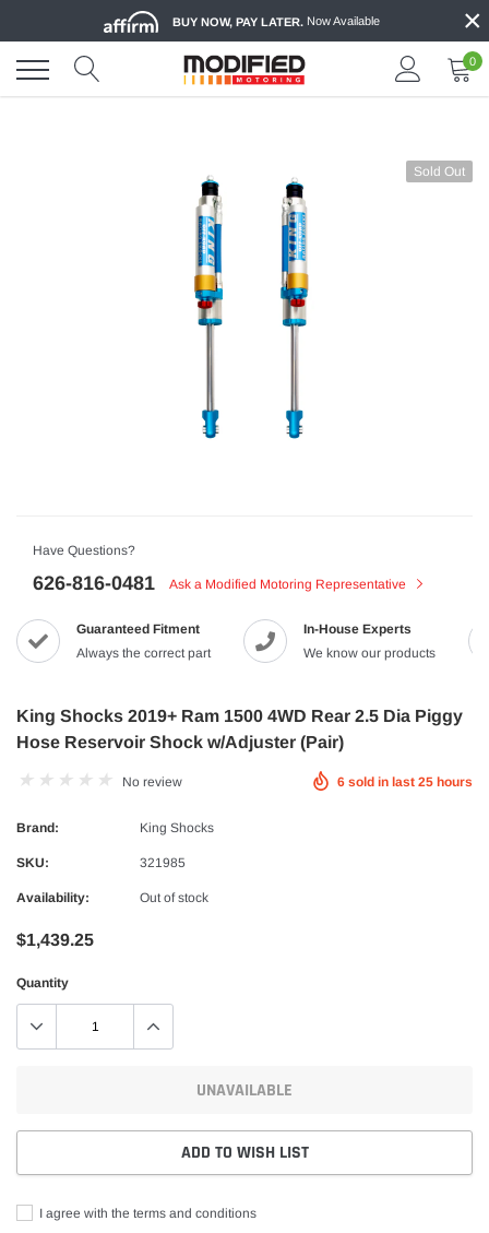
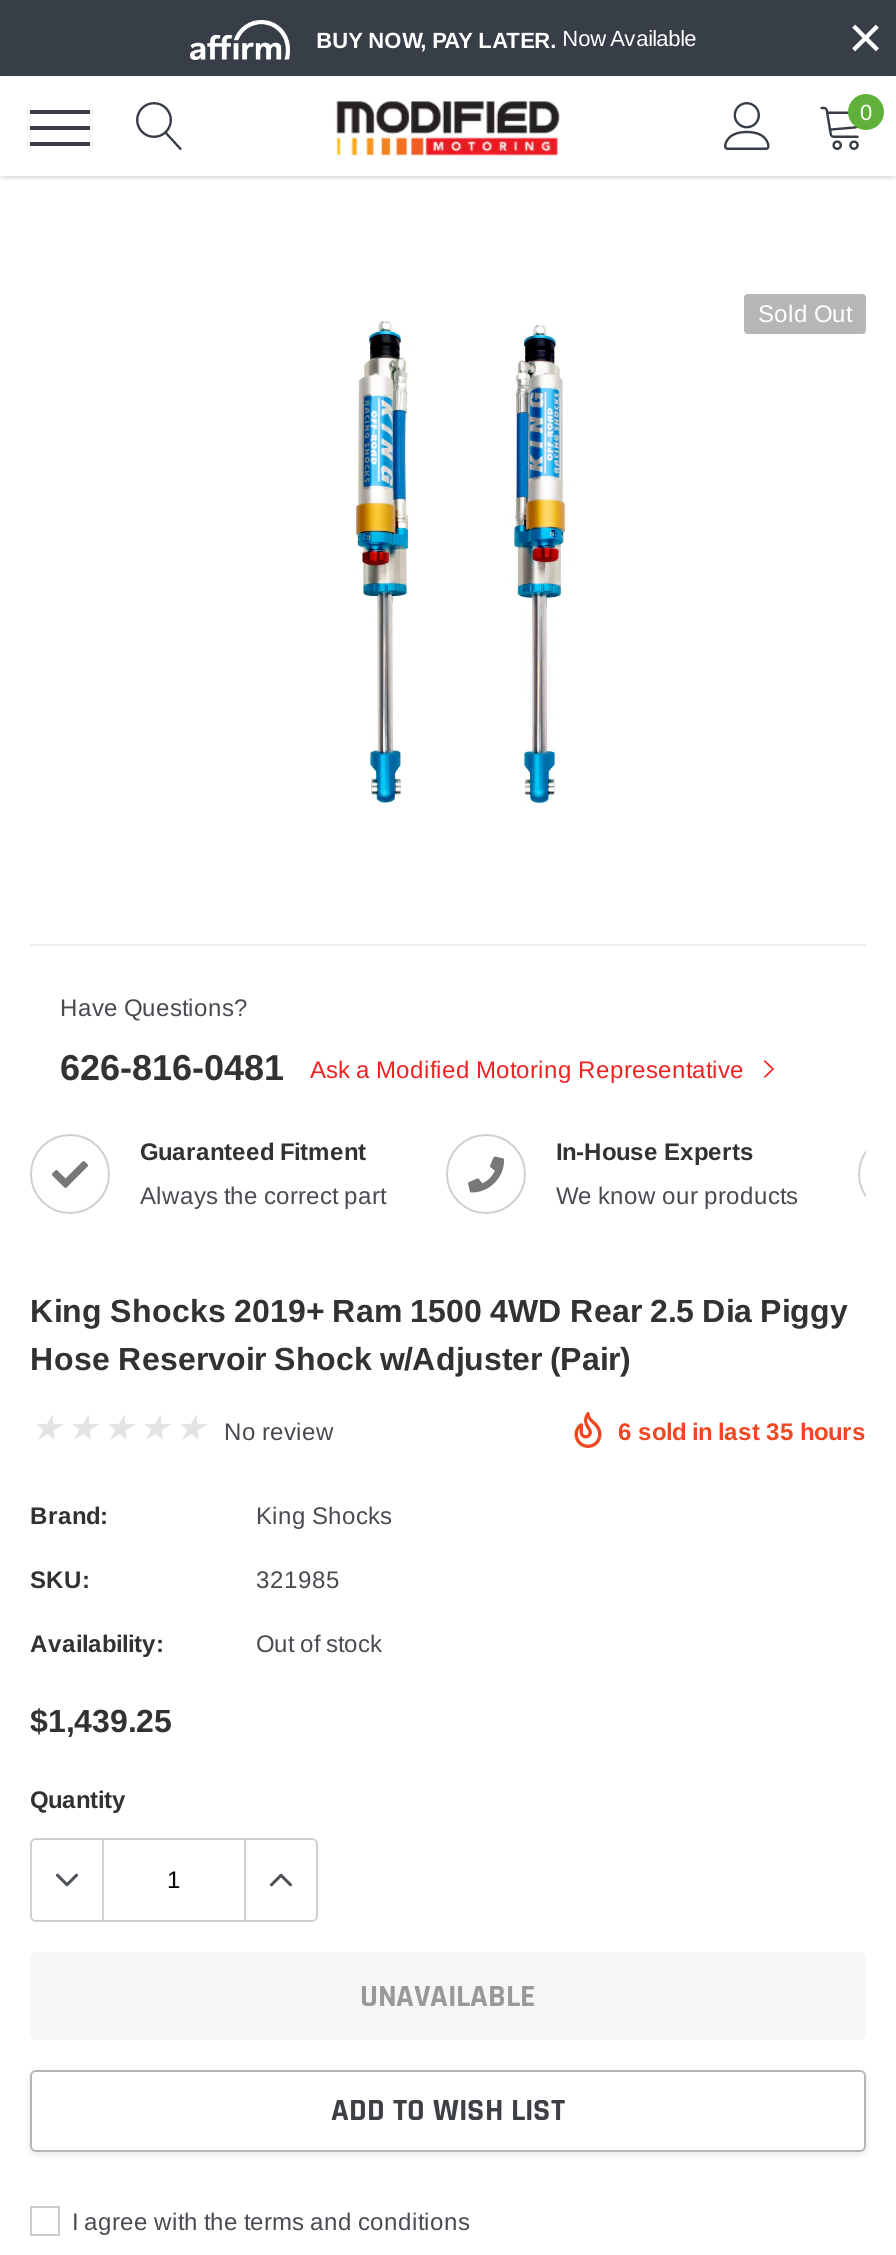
- 6 sold in last 25 hours
+ 6 sold in last 35 hours
